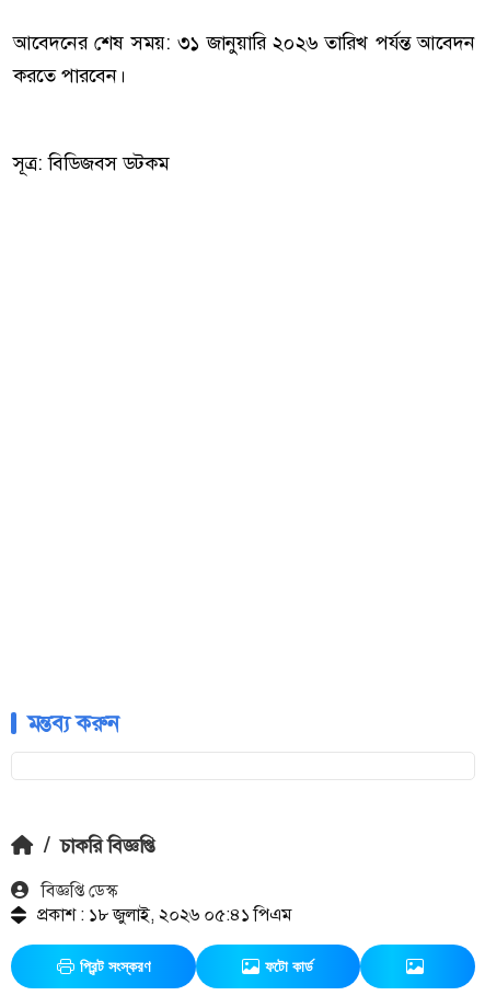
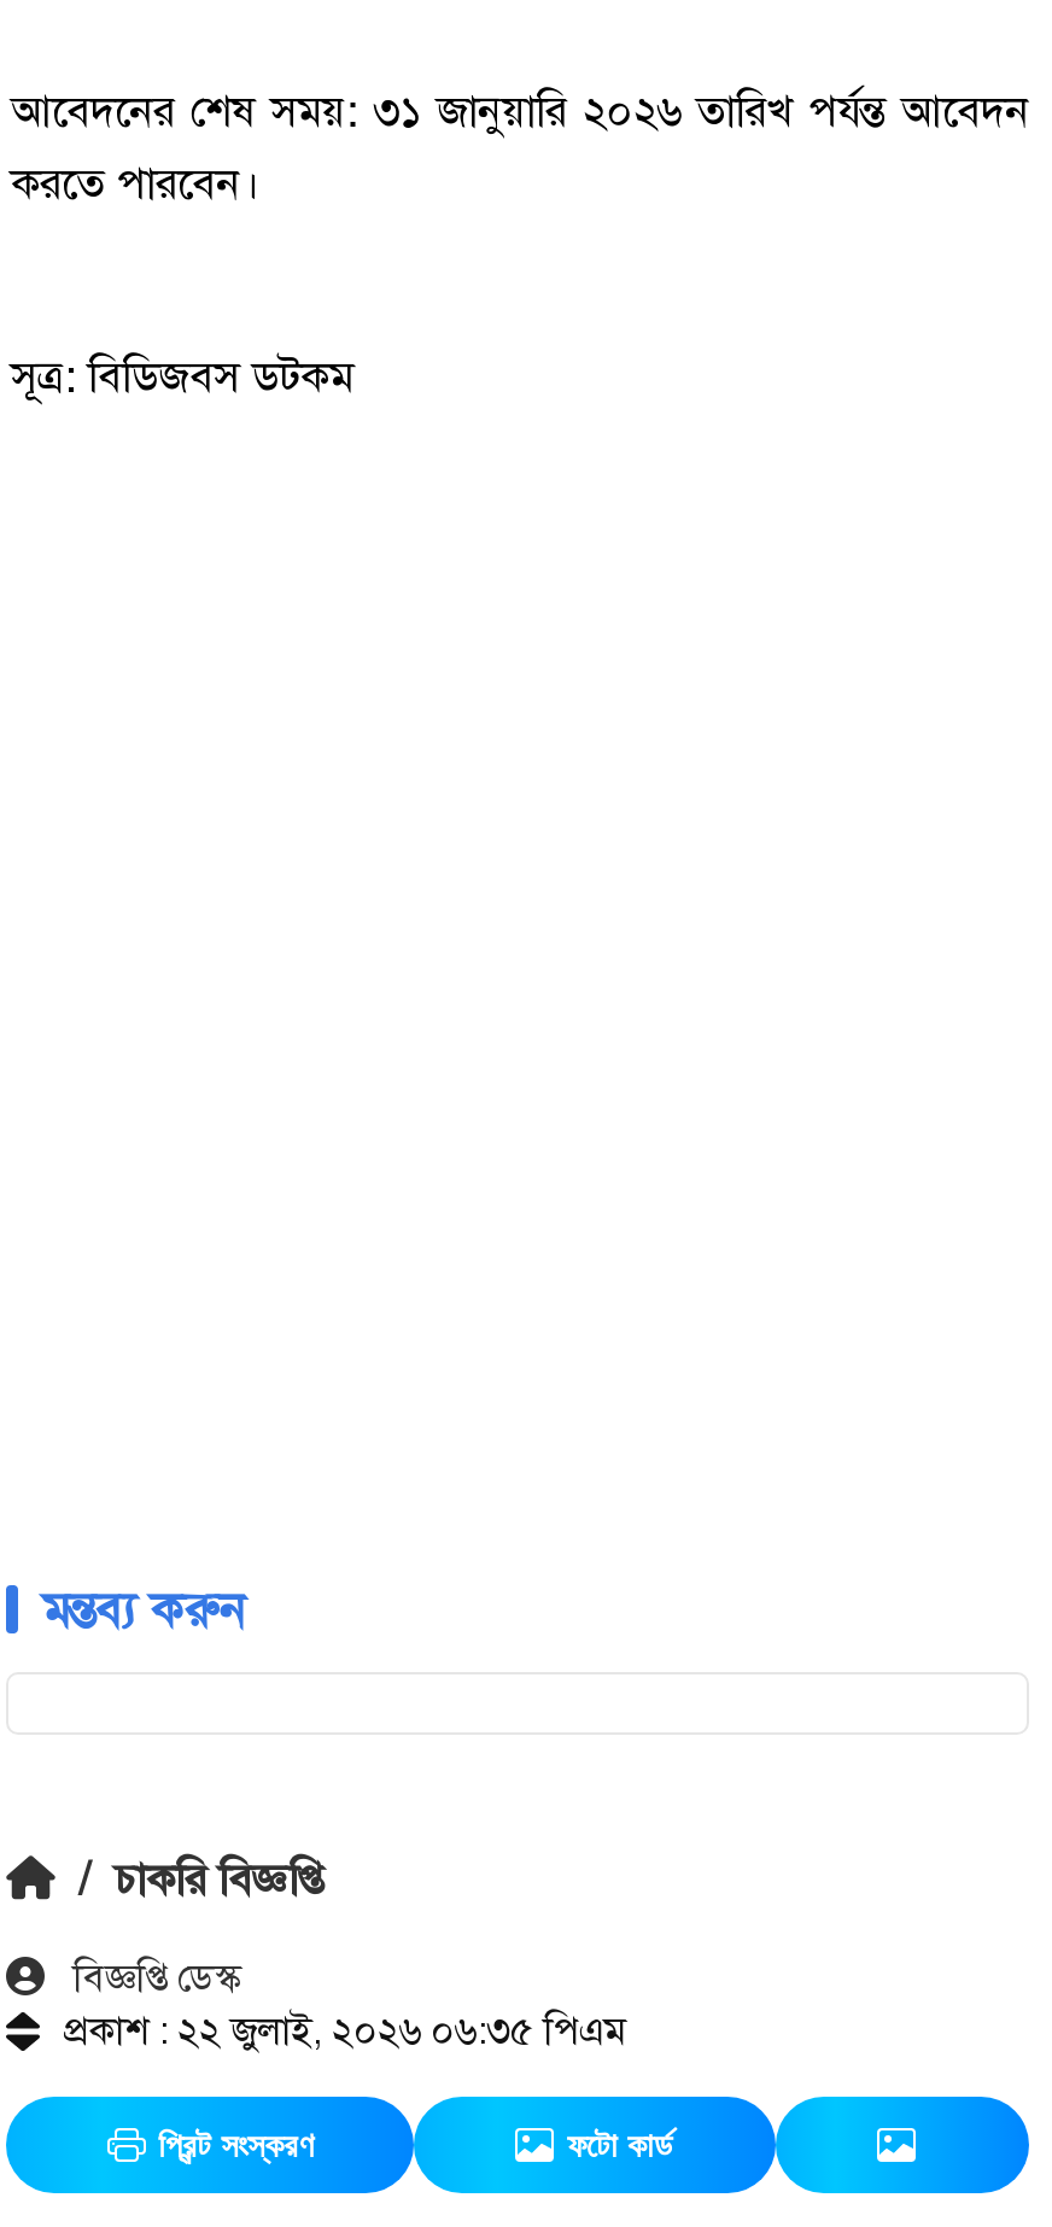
- প্রকাশ : ১৮ জুলাই, ২০২৬ ০৫:৪১ পিএম
+ প্রকাশ : ২২ জুলাই, ২০২৬ ০৬:৩৫ পিএম
